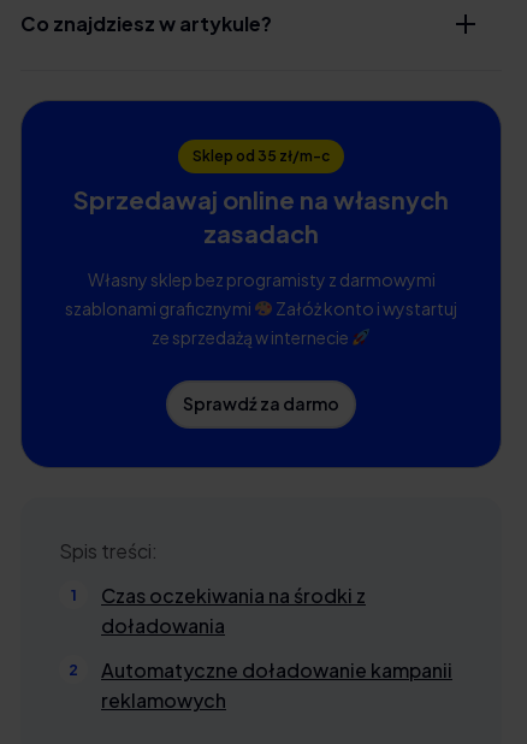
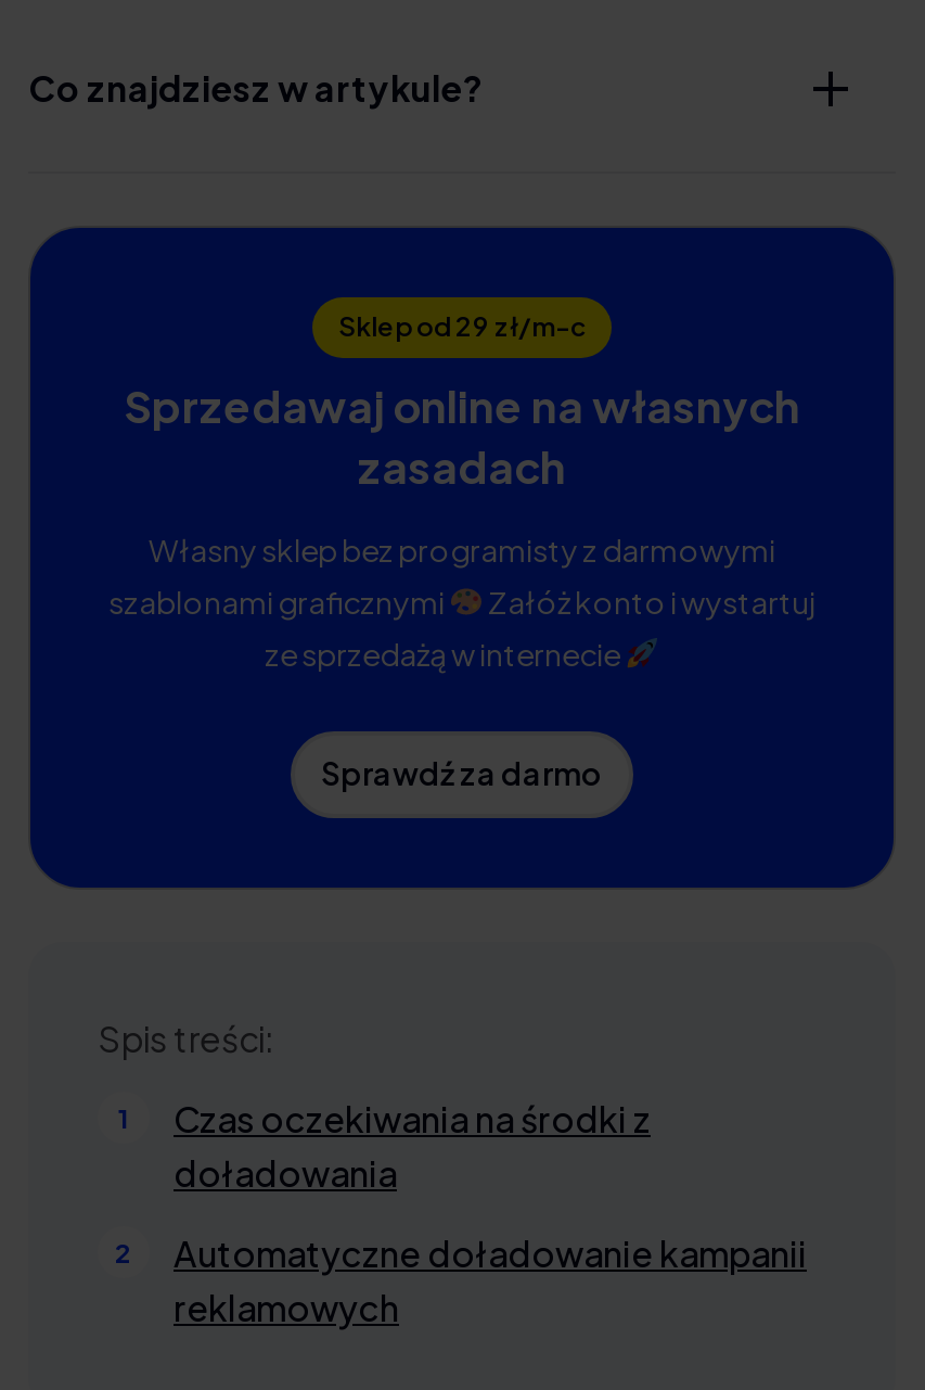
- Sklep od 35 zł/m-c
+ Sklep od 29 zł/m-c
